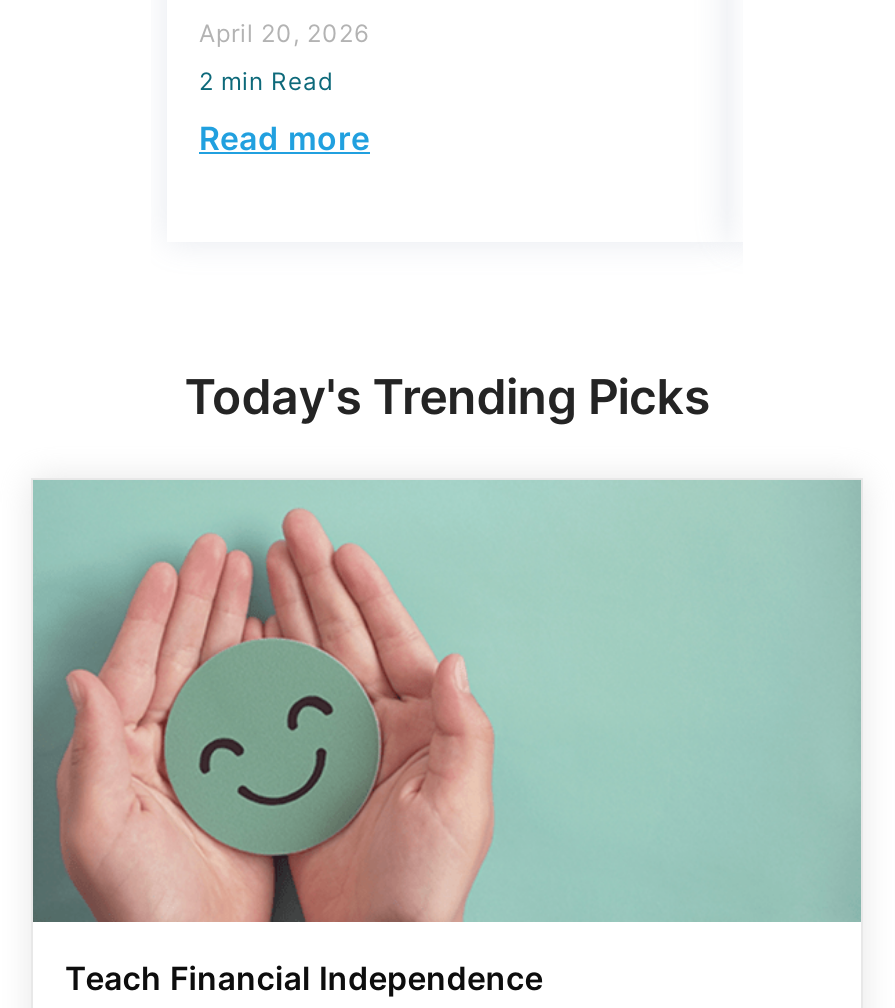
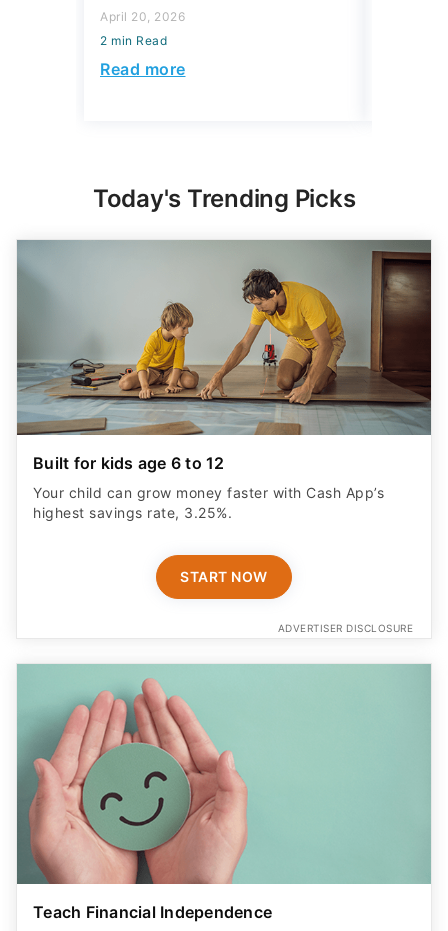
+ [image]
+ Built for kids age 6 to 12
+ Your child can grow money faster with Cash App’s
+ highest savings rate, 3.25%.

+ START NOW
+ ADVERTISER DISCLOSURE
